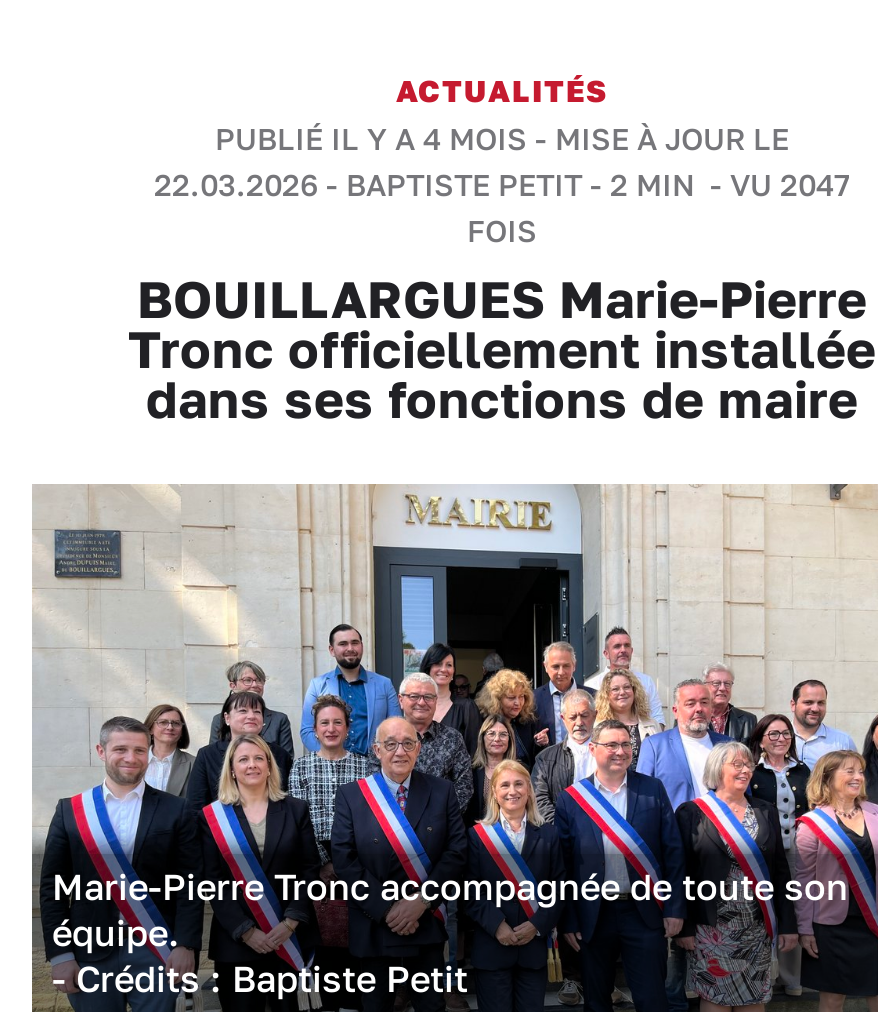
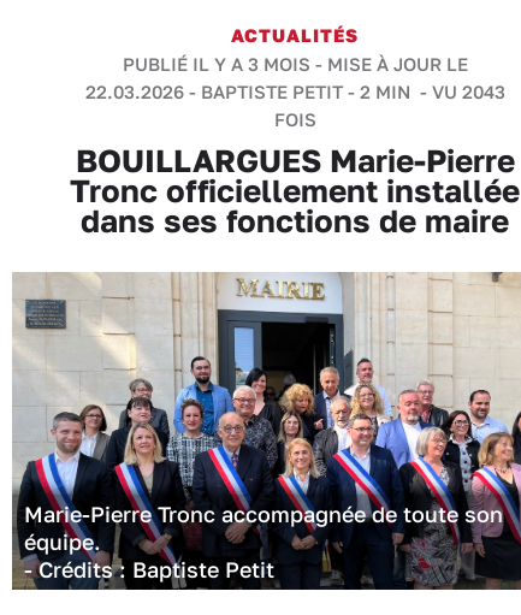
- PUBLIÉ IL Y A 4 MOIS - MISE À JOUR LE
+ PUBLIÉ IL Y A 3 MOIS - MISE À JOUR LE

- 22.03.2026 - BAPTISTE PETIT - 2 MIN - VU 2047
+ 22.03.2026 - BAPTISTE PETIT - 2 MIN - VU 2043
